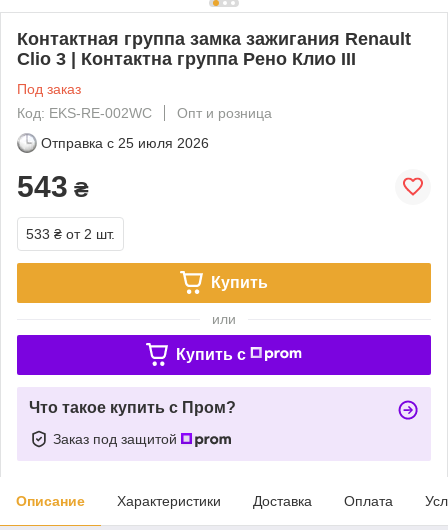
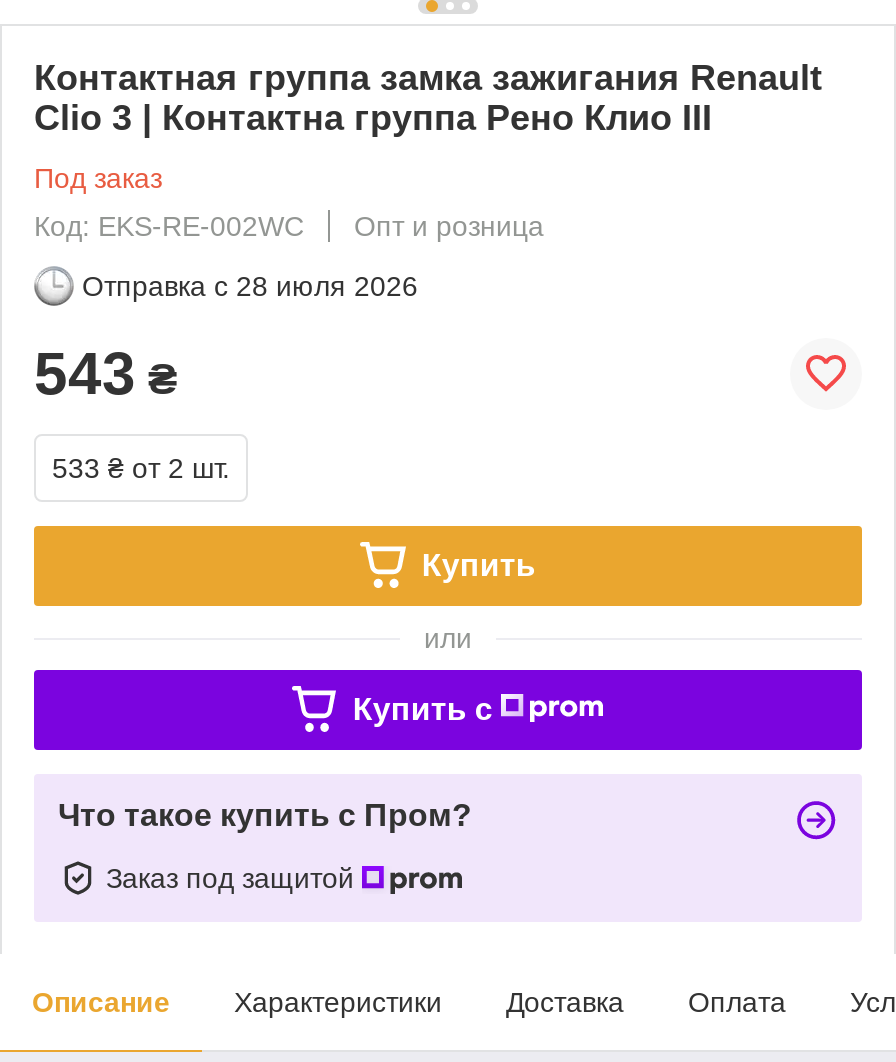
- Отправка с 25 июля 2026
+ Отправка с 28 июля 2026
